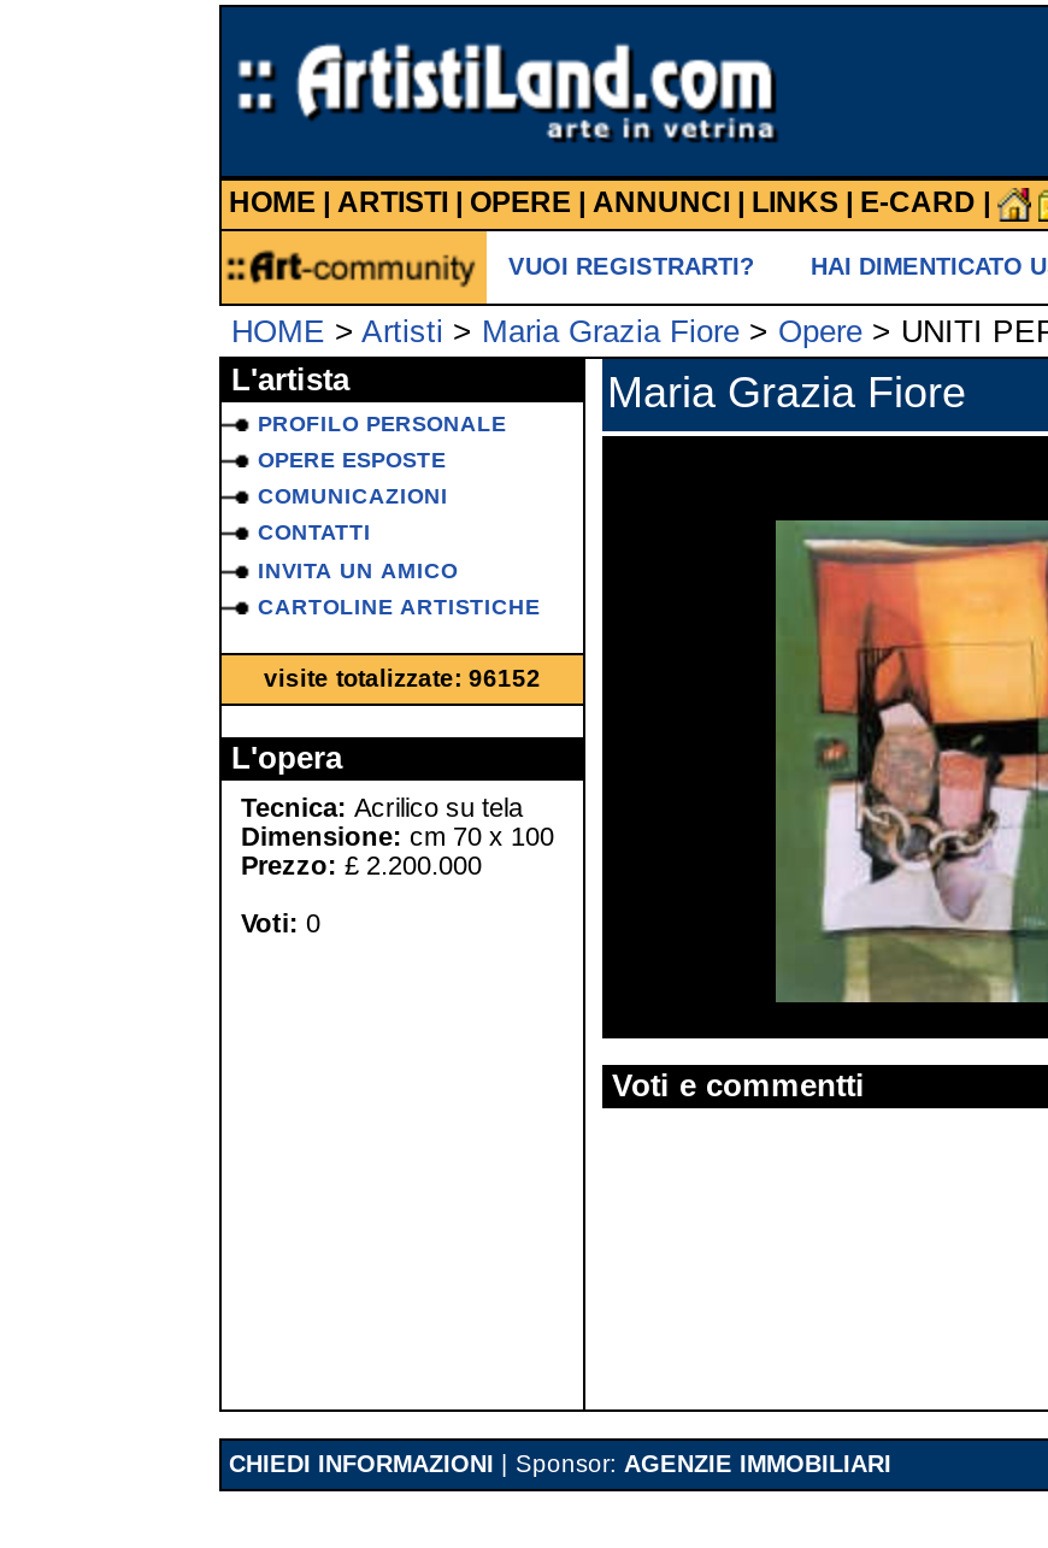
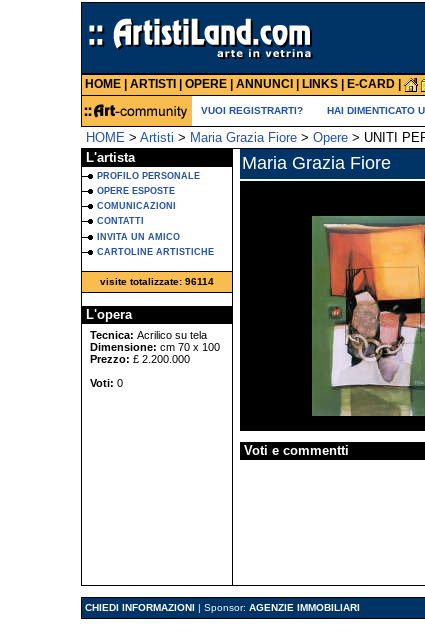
- visite totalizzate: 96152
+ visite totalizzate: 96114
